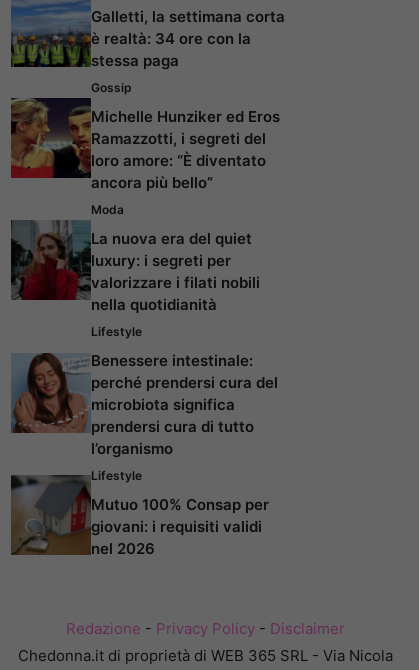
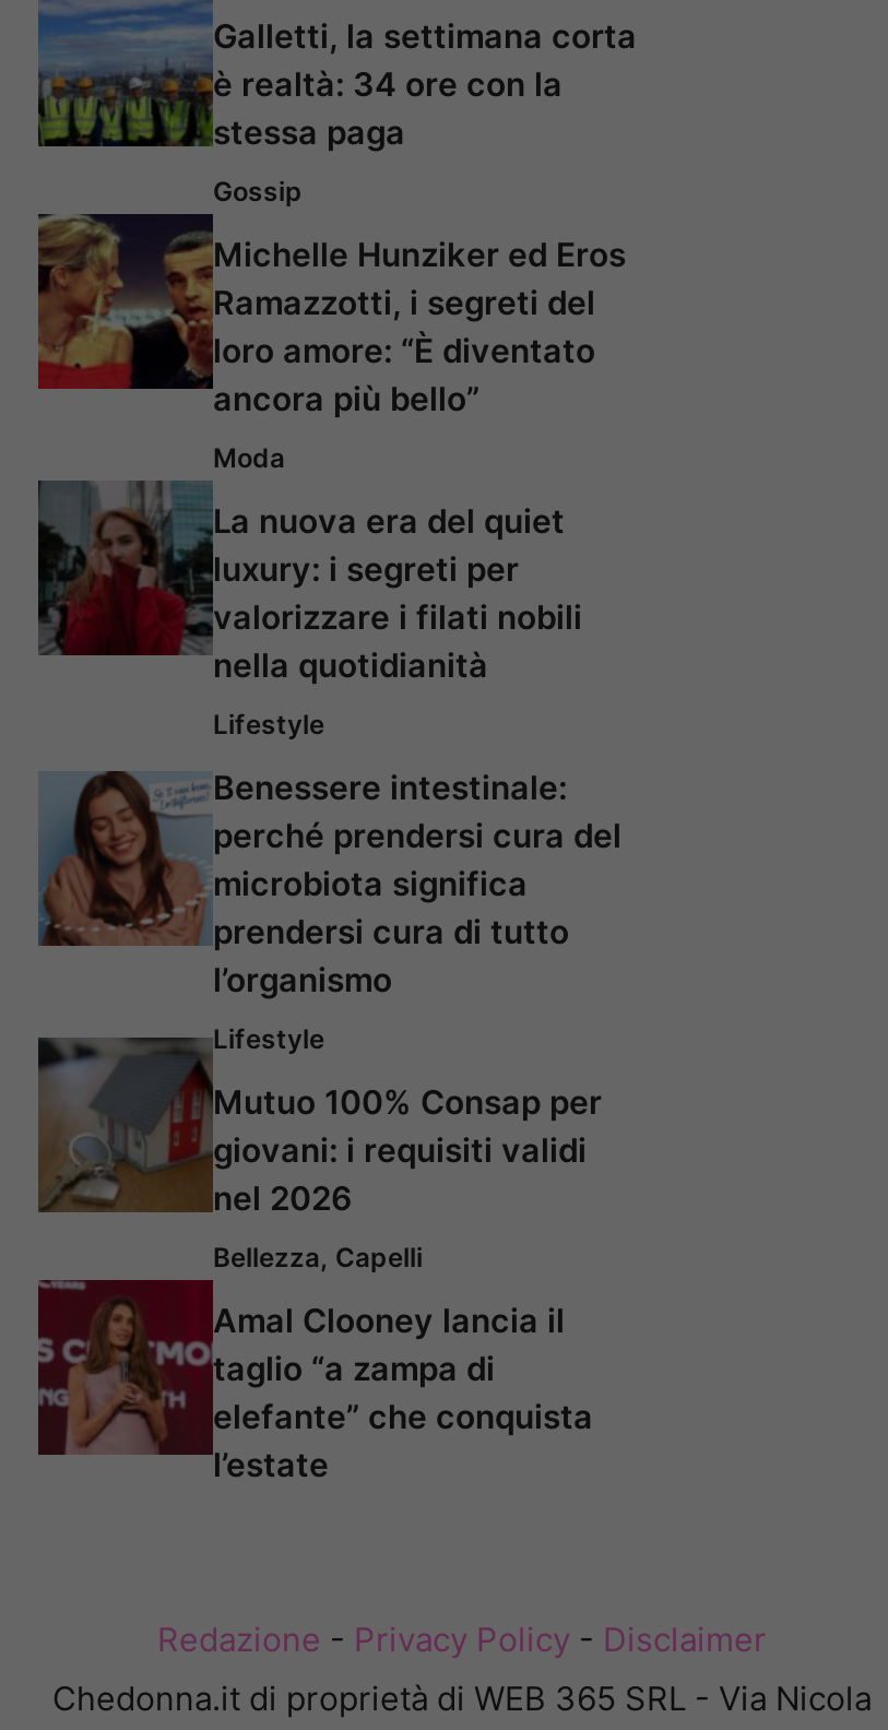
+ [image]
+ Bellezza, Capelli
+ Amal Clooney lancia il
+ taglio “a zampa di
+ elefante” che conquista
+ l’estate
